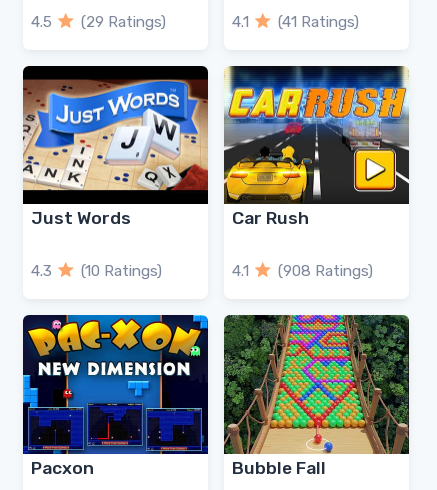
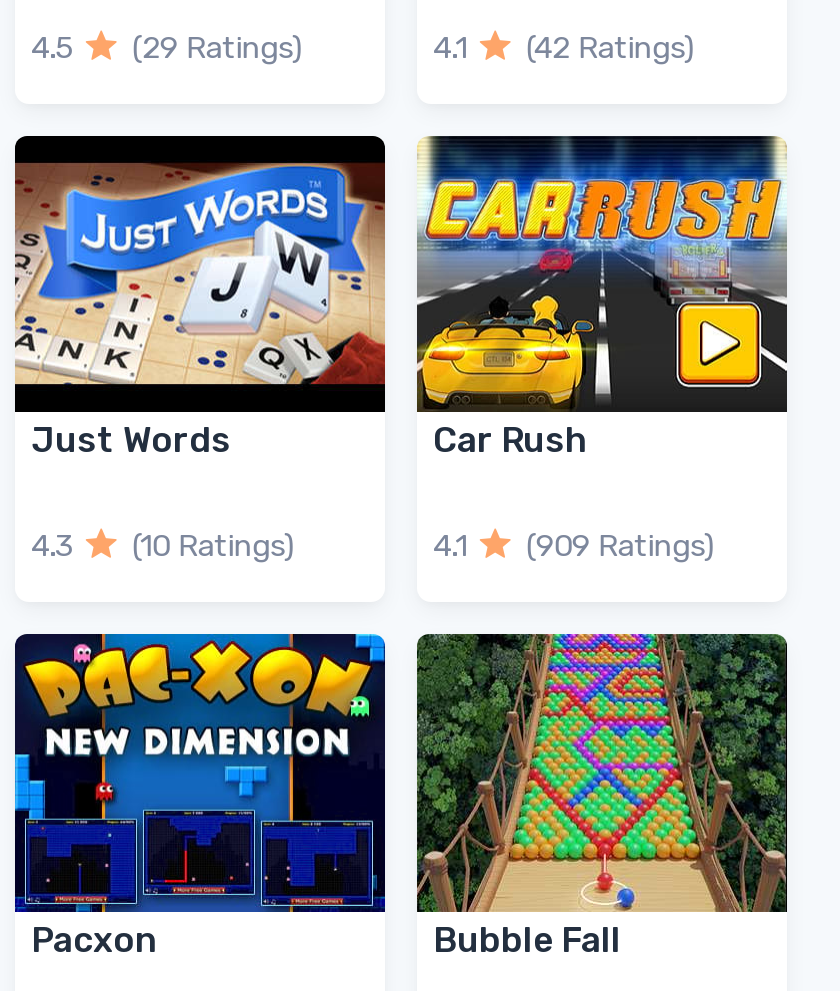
- 4.1 (41 Ratings)
+ 4.1 (42 Ratings)

- 4.1 (908 Ratings)
+ 4.1 (909 Ratings)
